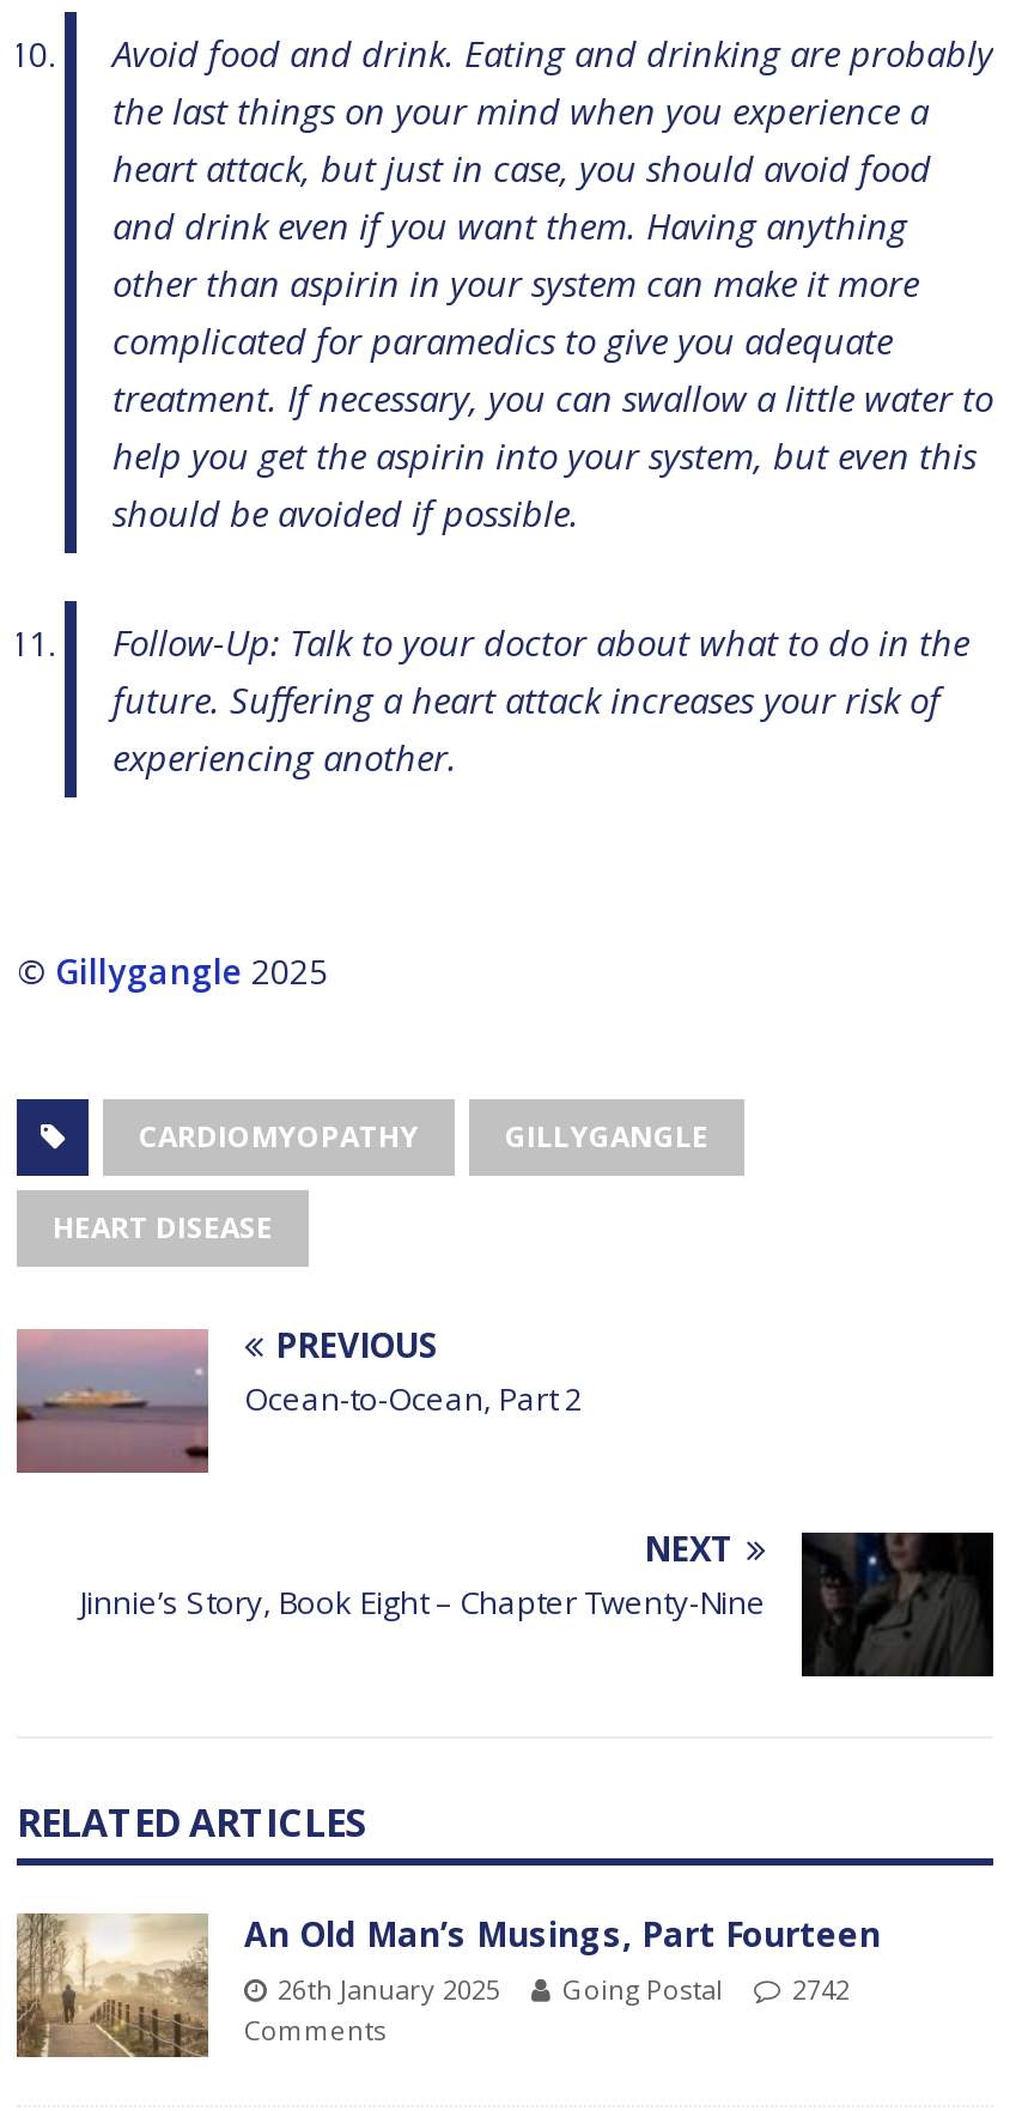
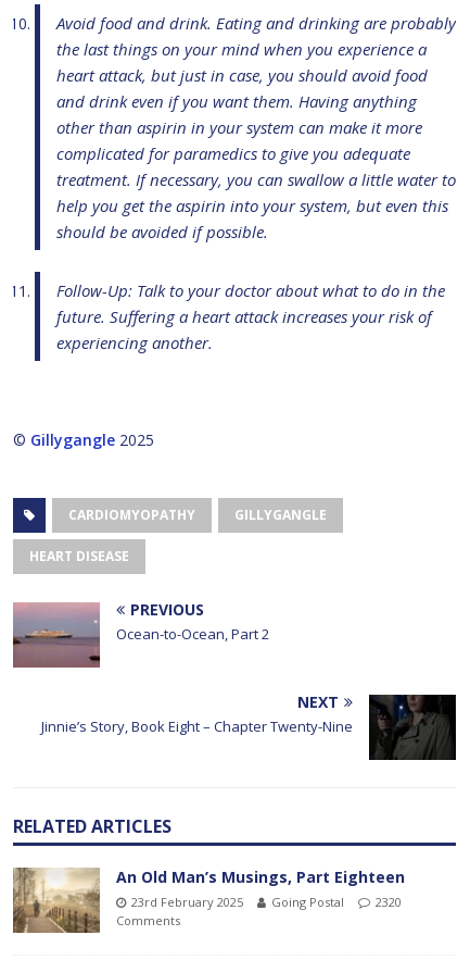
- An Old Man’s Musings, Part Fourteen
- 26th January 2025
+ An Old Man’s Musings, Part Eighteen
+ 23rd February 2025

- 2742
+ 2320
